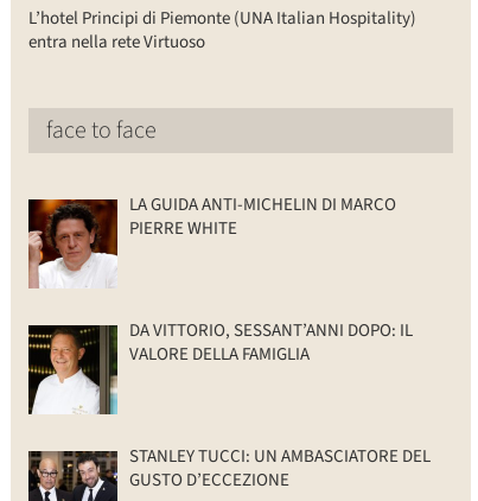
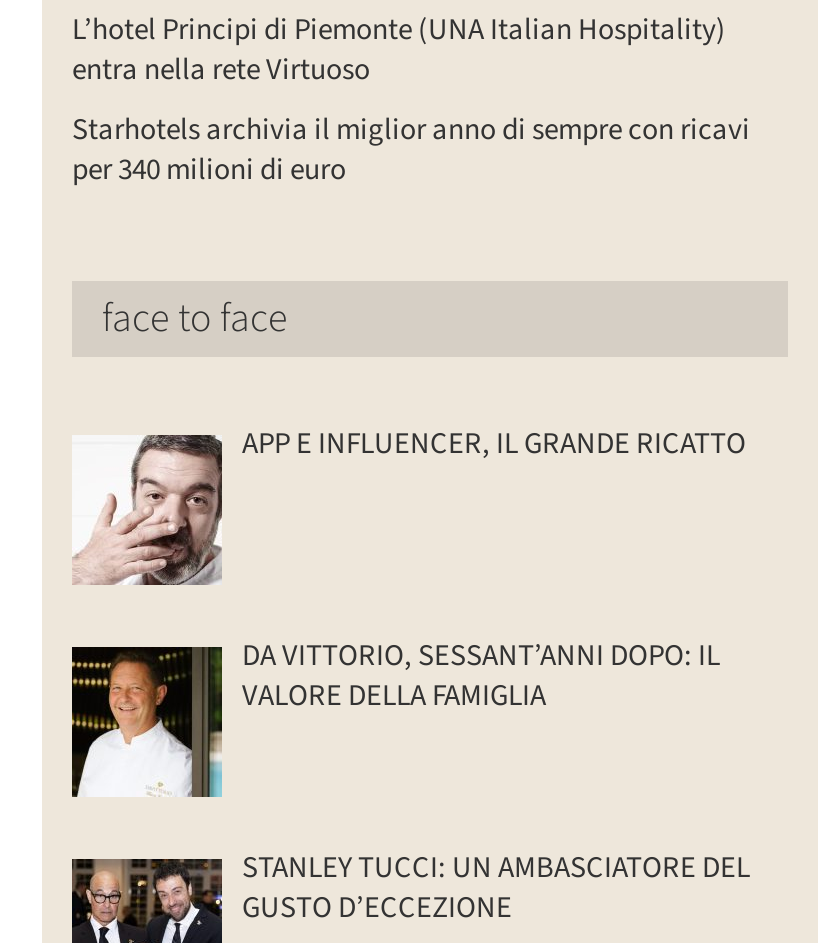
+ Starhotels archivia il miglior anno di sempre con ricavi
+ per 340 milioni di euro

- [image]
- LA GUIDA ANTI-MICHELIN DI MARCO
- PIERRE WHITE
+ [image]
+ APP E INFLUENCER, IL GRANDE RICATTO
